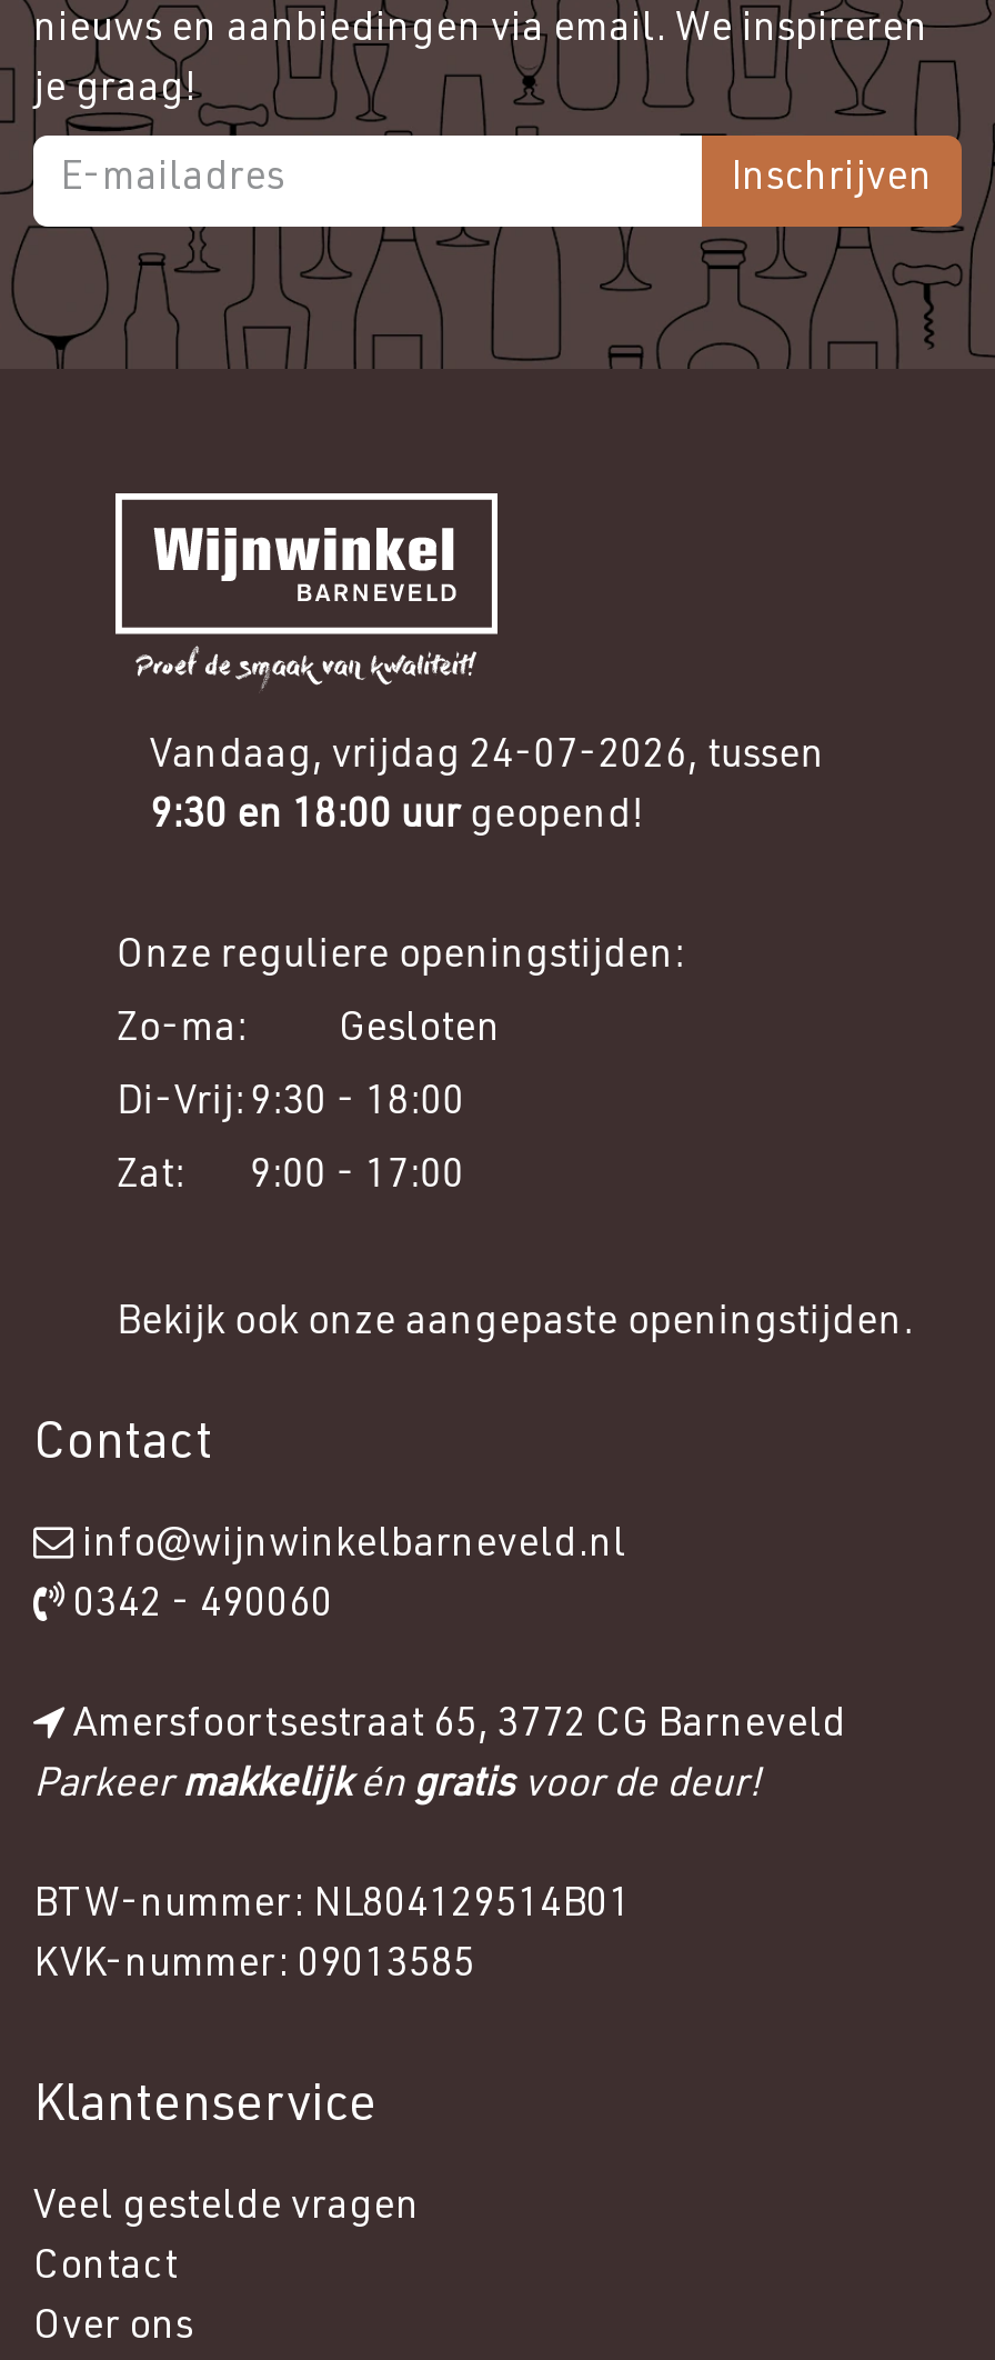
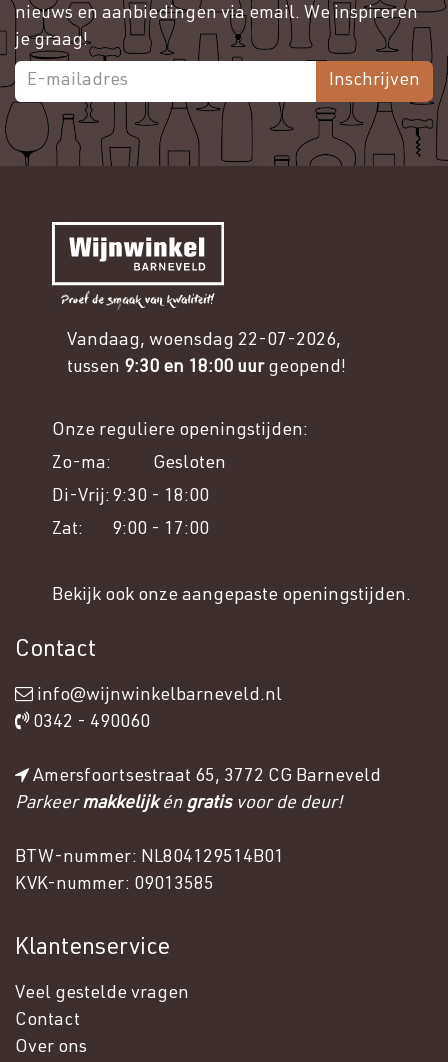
- Vandaag, vrijdag 24-07-2026, tussen
+ Vandaag, woensdag 22-07-2026,

- 9:30 en 18:00 uur geopend!
+ tussen 9:30 en 18:00 uur geopend!
